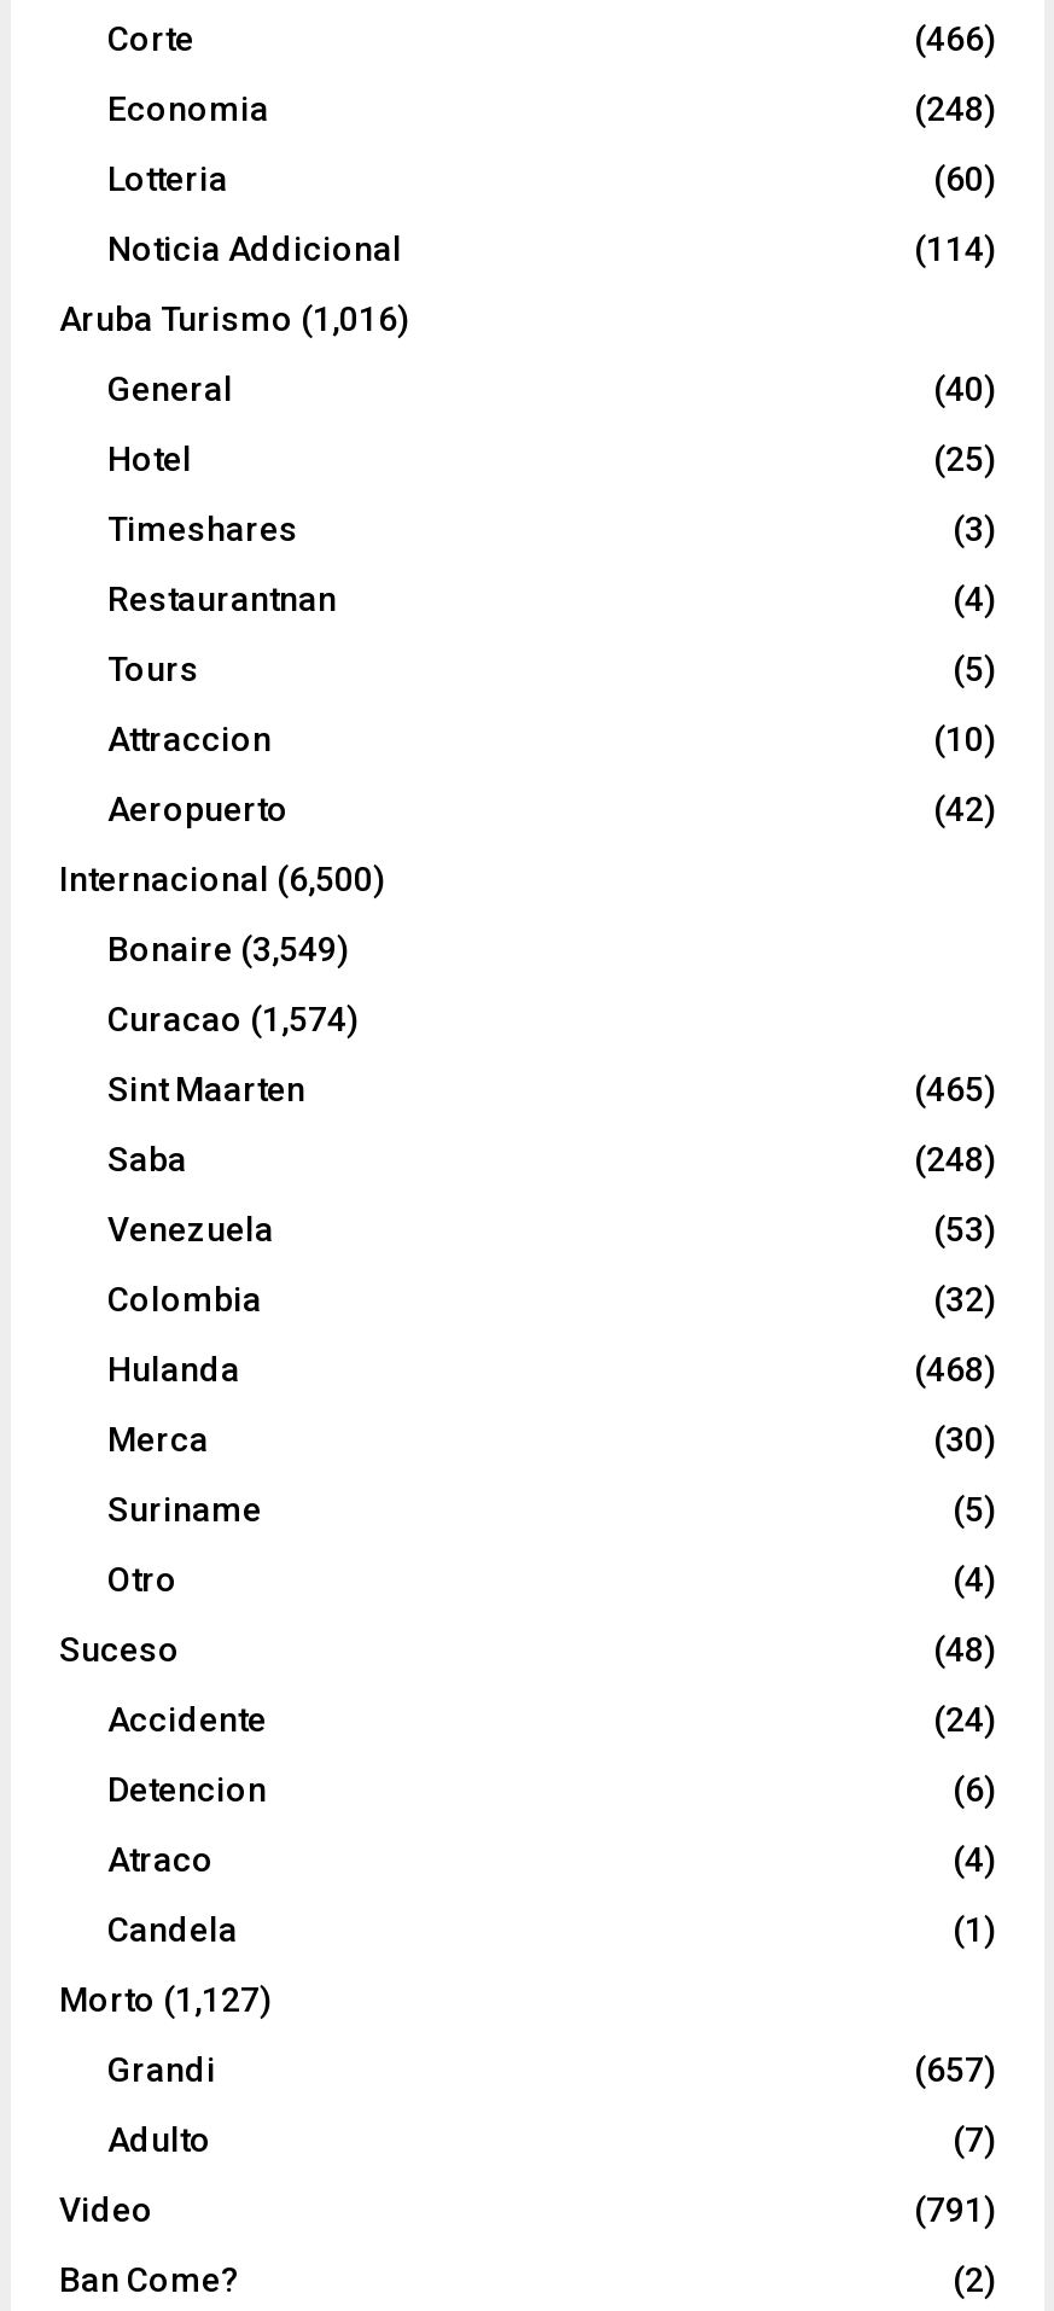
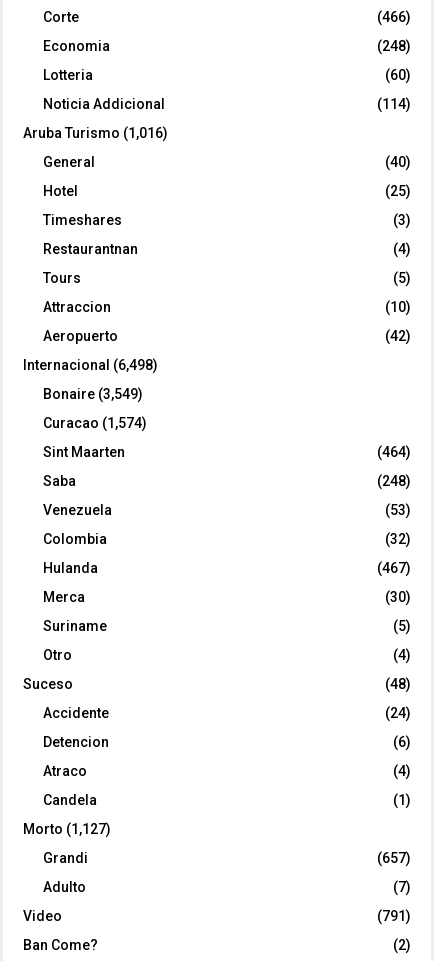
- Internacional (6,500)
+ Internacional (6,498)

- (465)
+ (464)

- (468)
+ (467)
